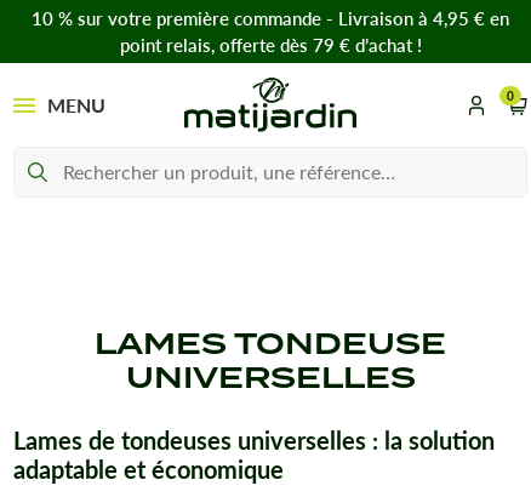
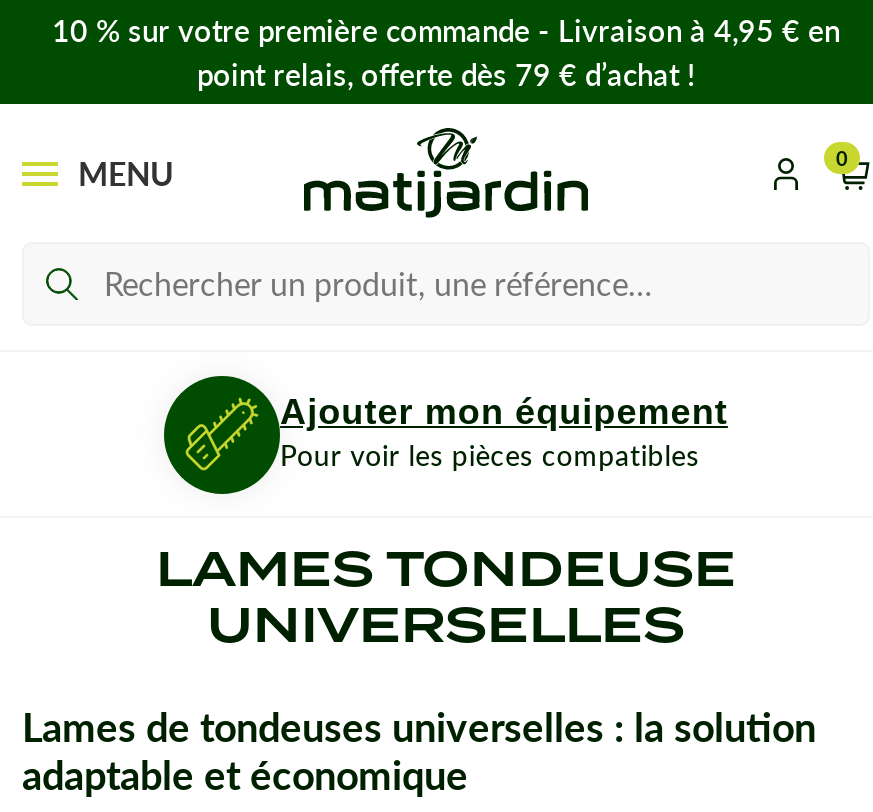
+ [image]
+ Ajouter mon équipement
+ Pour voir les pièces compatibles
